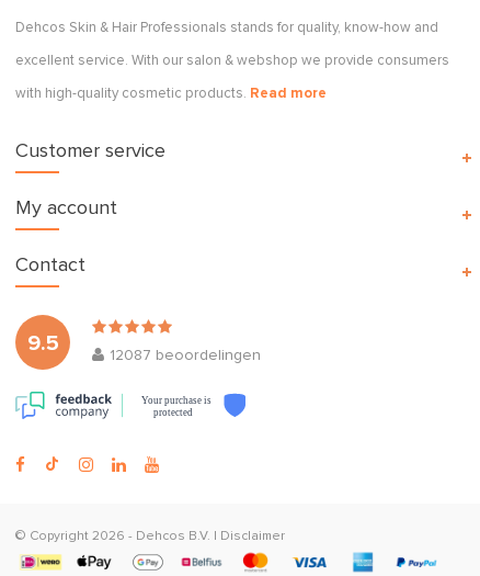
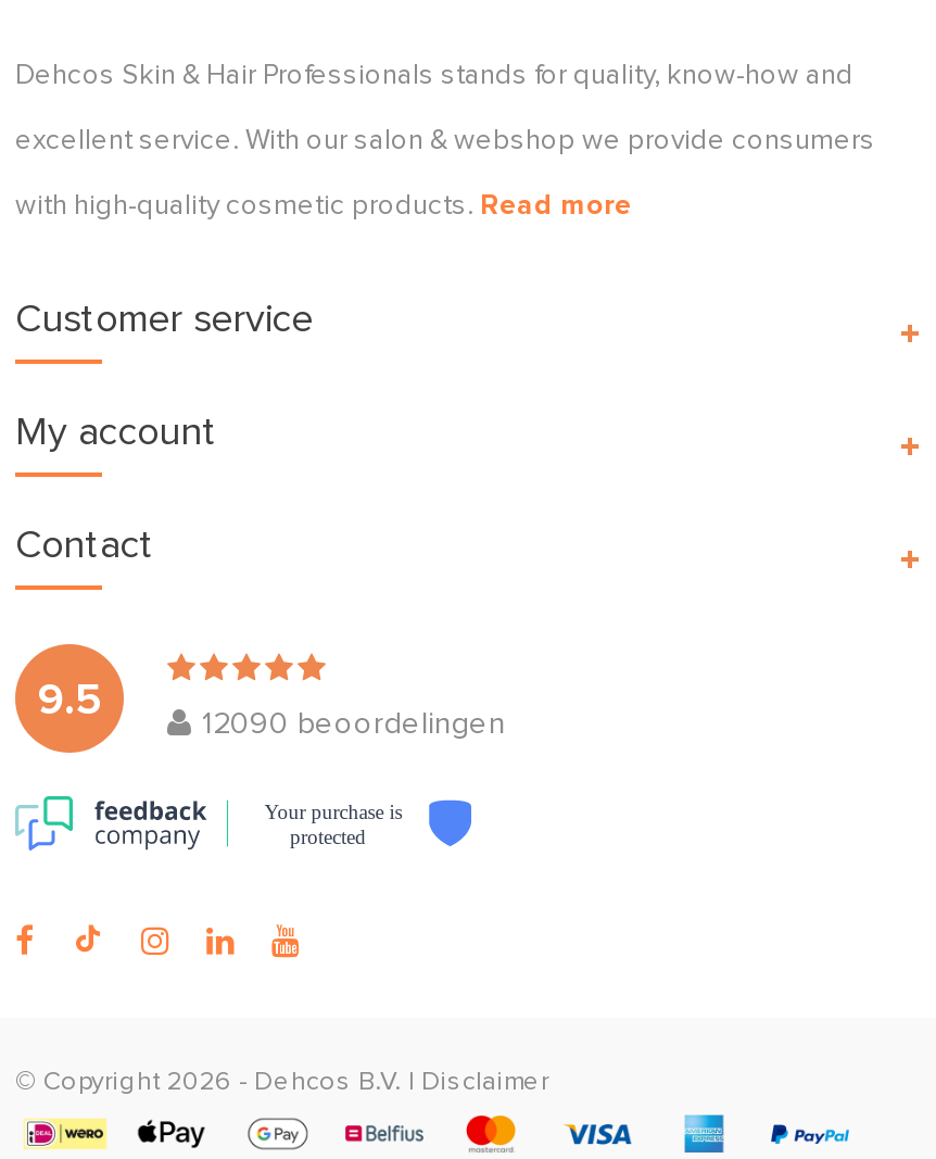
- 12087 beoordelingen
+ 12090 beoordelingen
